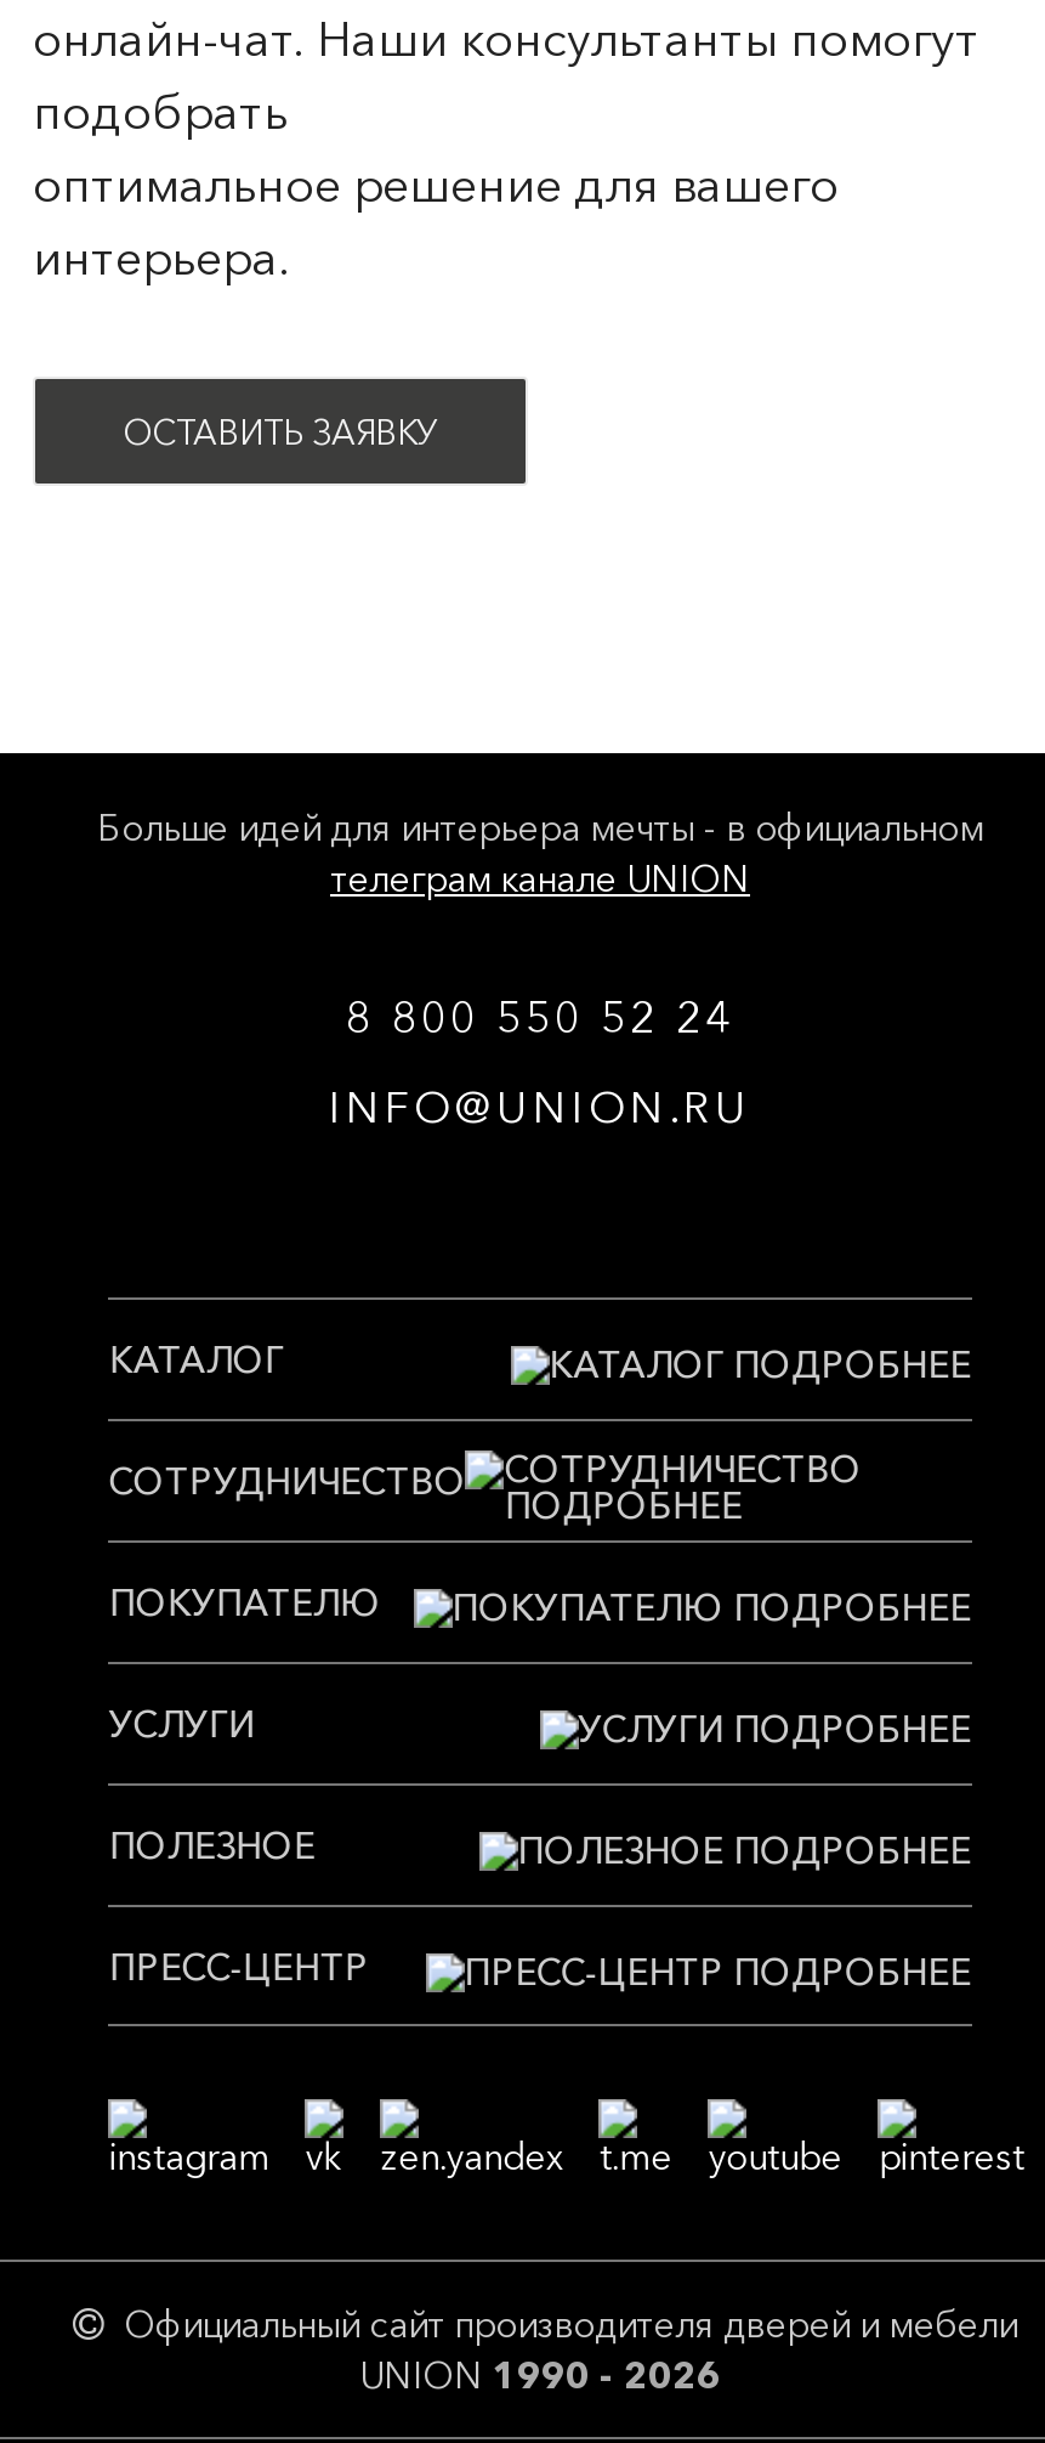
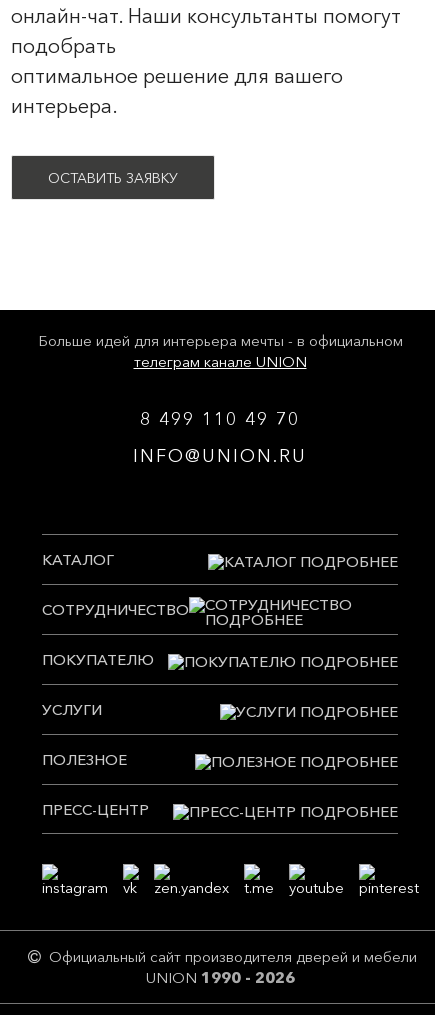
- 8 800 550 52 24
+ 8 499 110 49 70
